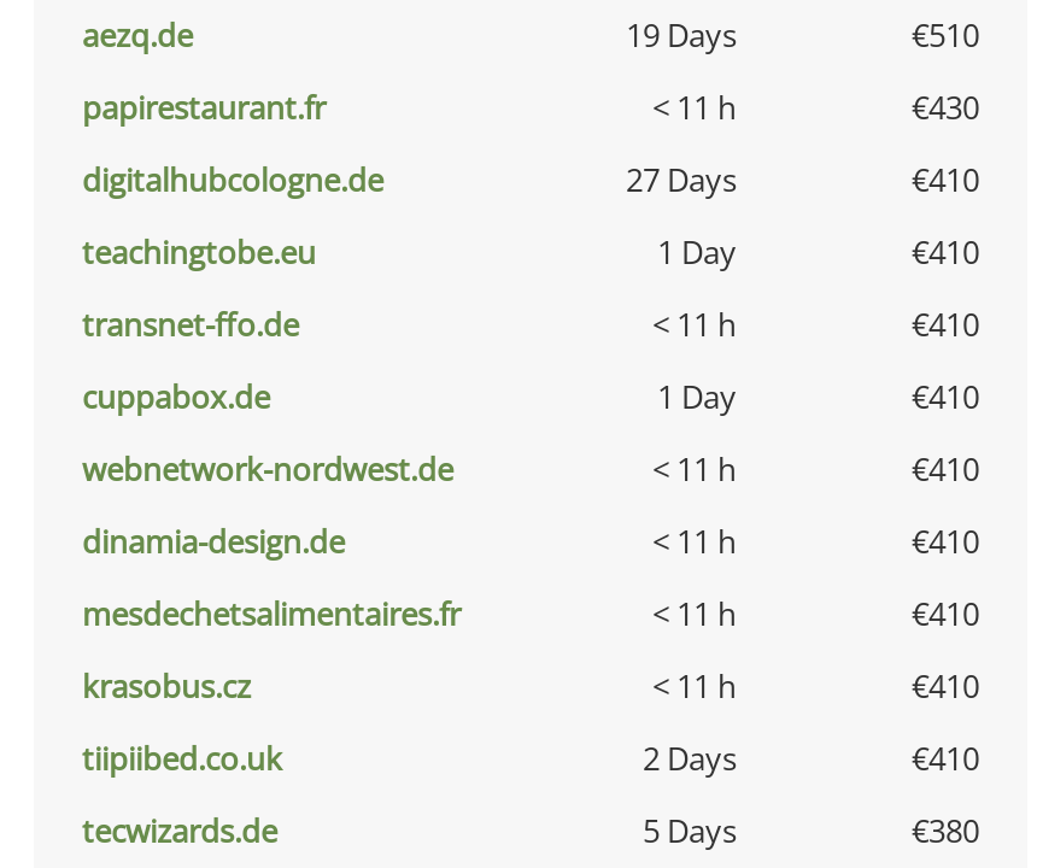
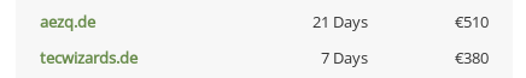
- 19 Days
+ 21 Days

- papirestaurant.fr
- < 11 h
- €430
- digitalhubcologne.de
- 27 Days
- €410
- teachingtobe.eu
- 1 Day
- €410
- transnet-ffo.de
- < 11 h
- €410
- cuppabox.de
- 1 Day
- €410
- webnetwork-nordwest.de
- < 11 h
- €410
- dinamia-design.de
- < 11 h
- €410
- mesdechetsalimentaires.fr
- < 11 h
- €410
- krasobus.cz
- < 11 h
- €410
- tiipiibed.co.uk
- 2 Days
- €410

- 5 Days
+ 7 Days
